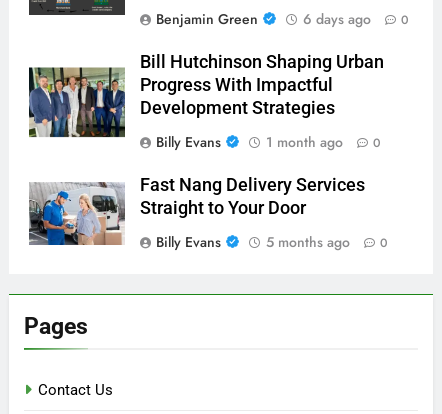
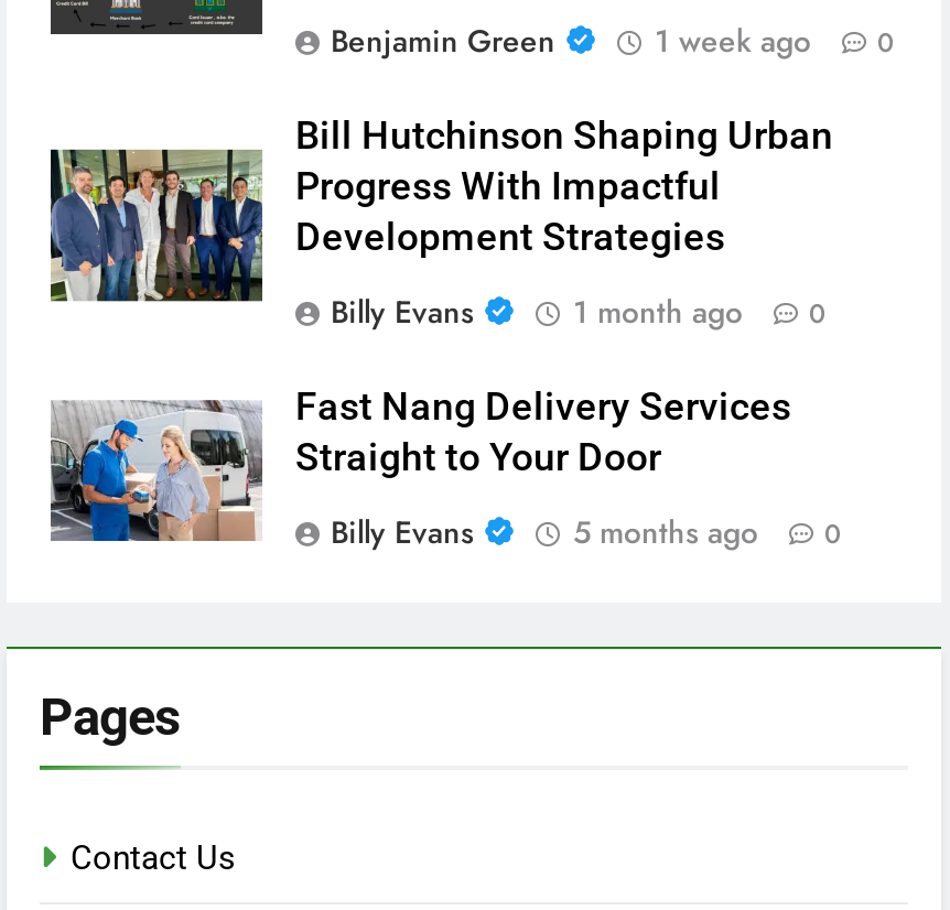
- 6 days ago 0
+ 1 week ago 0
